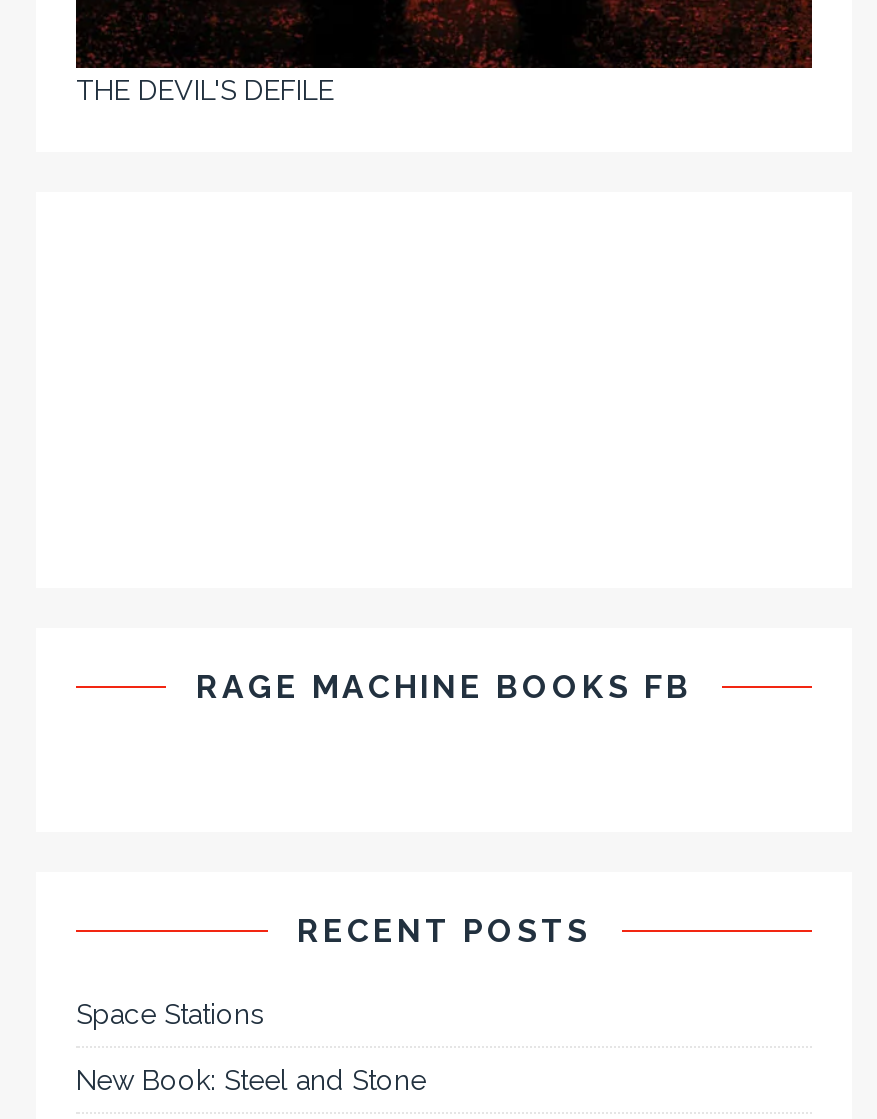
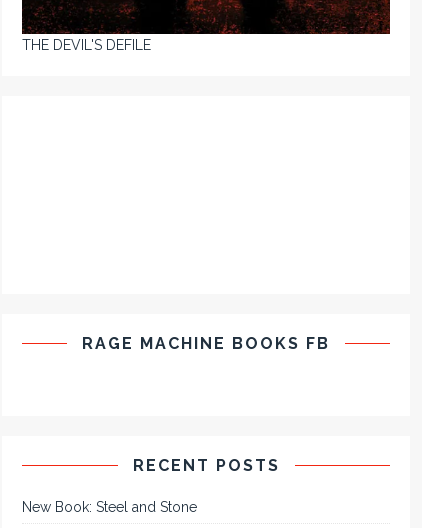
- Space Stations
